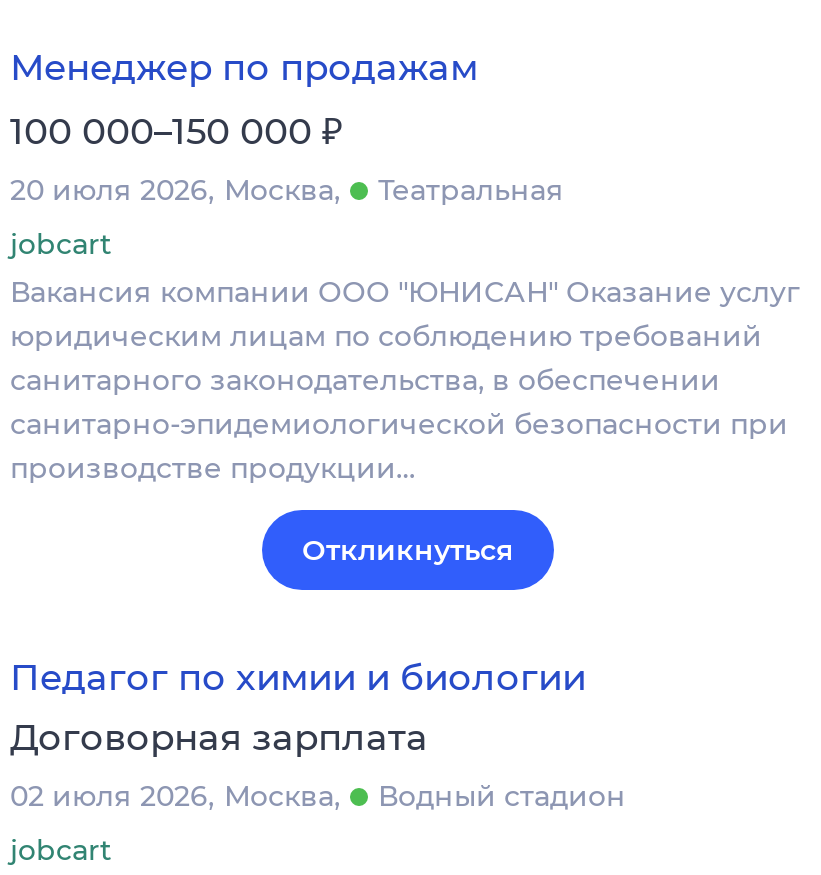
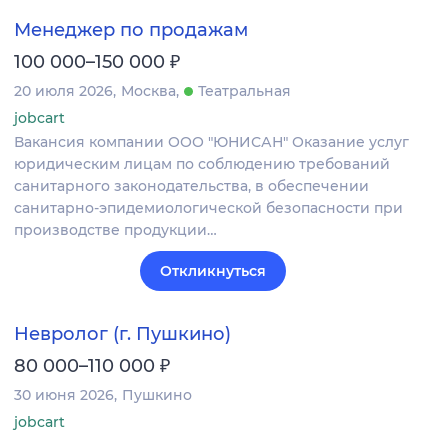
- Педагог по химии и биологии
- Договорная зарплата
- 02 июля 2026 Москва
- Водный стадион
+ Невролог (г. Пушкино)
+ 80 000–110 000 ₽
+ 30 июня 2026 Пушкино
